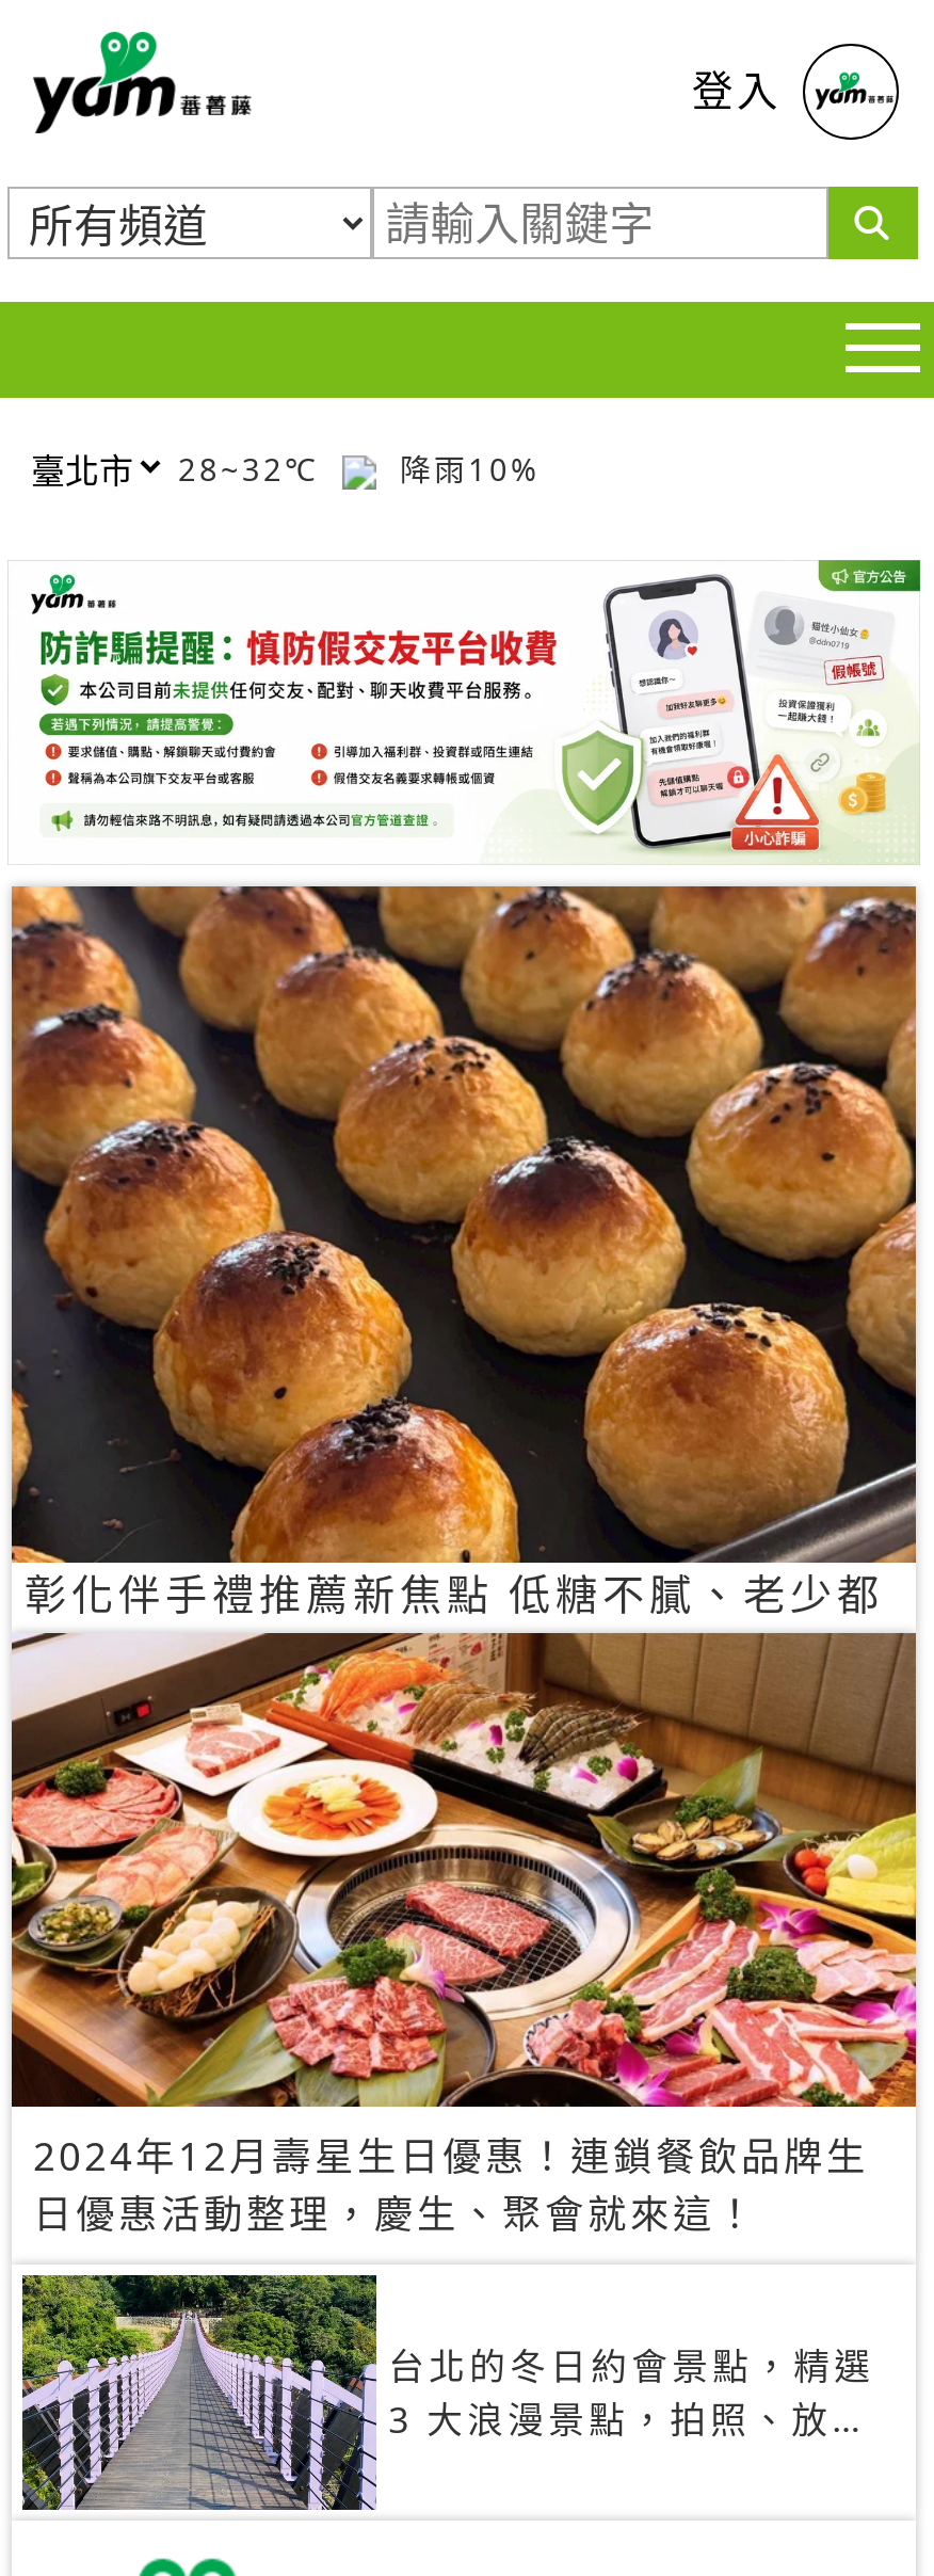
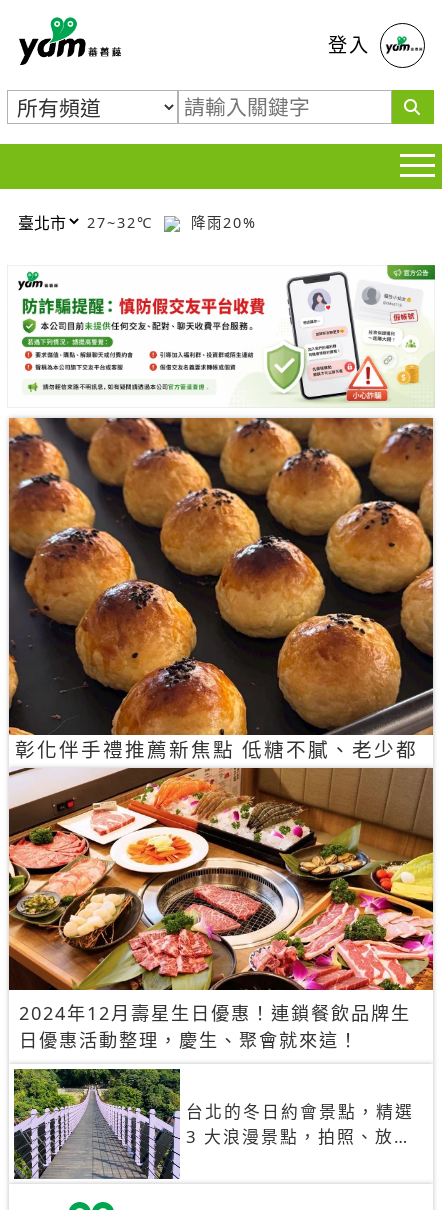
- 28~32℃
+ 27~32℃

- 降雨10%
+ 降雨20%
